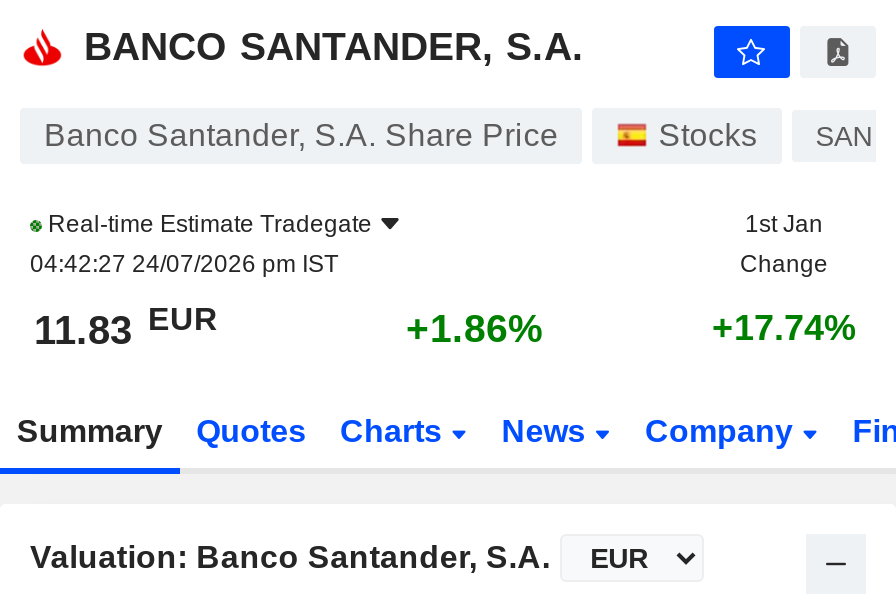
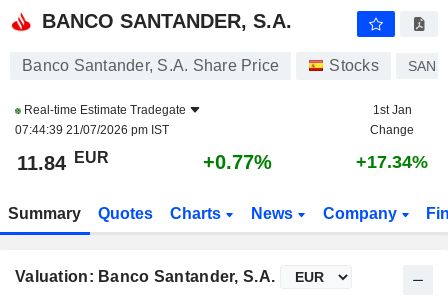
- 04:42:27 24/07/2026 pm IST
+ 07:44:39 21/07/2026 pm IST

- 11.83 EUR
+ 11.84 EUR

- +1.86%
+ +0.77%

- +17.74%
+ +17.34%
